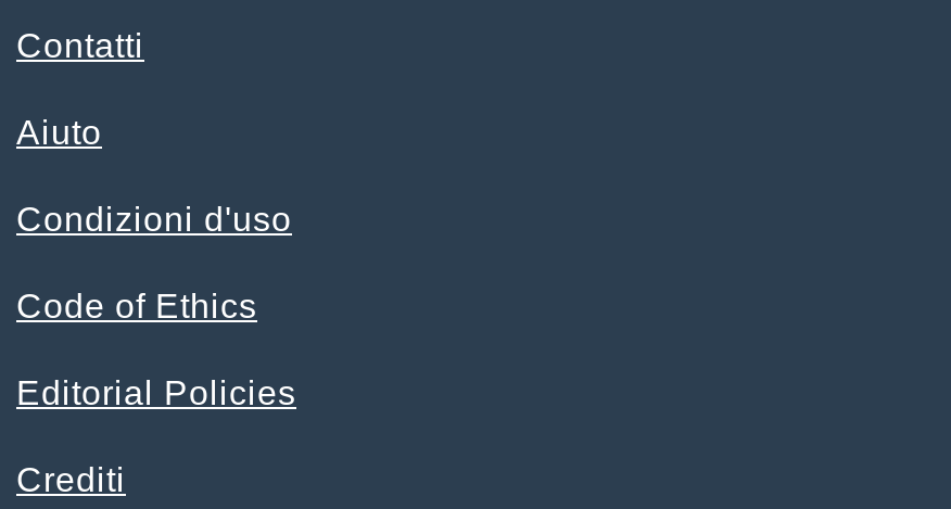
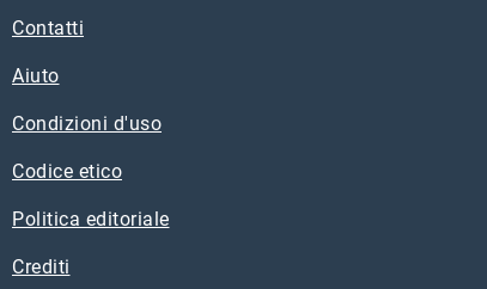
- Code of Ethics
+ Codice etico

- Editorial Policies
+ Politica editoriale
